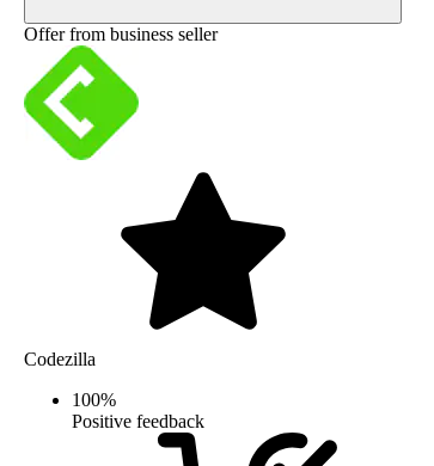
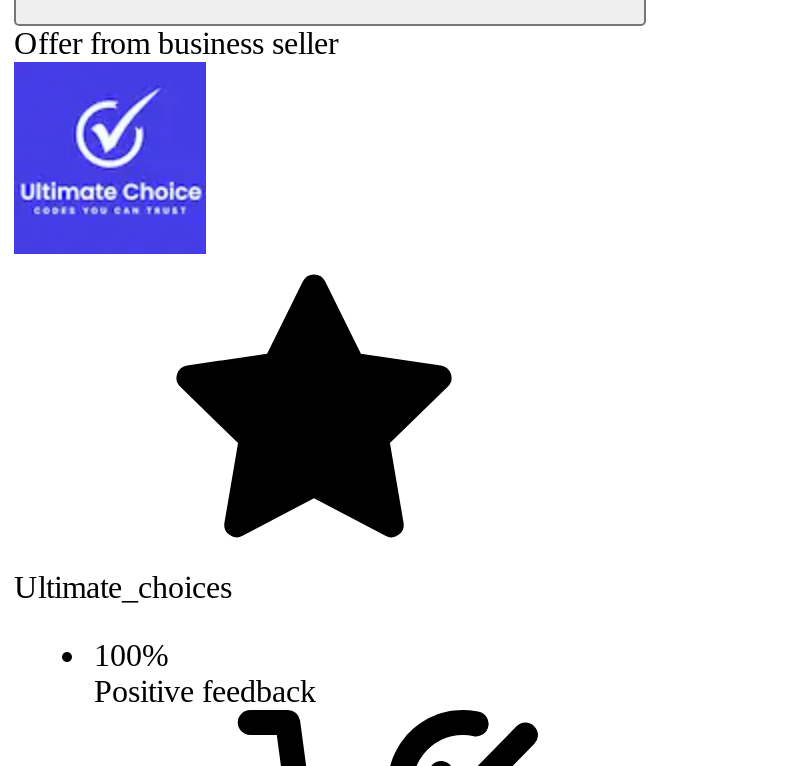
- [image]
+ [image]

- Codezilla
+ Ultimate_choices
